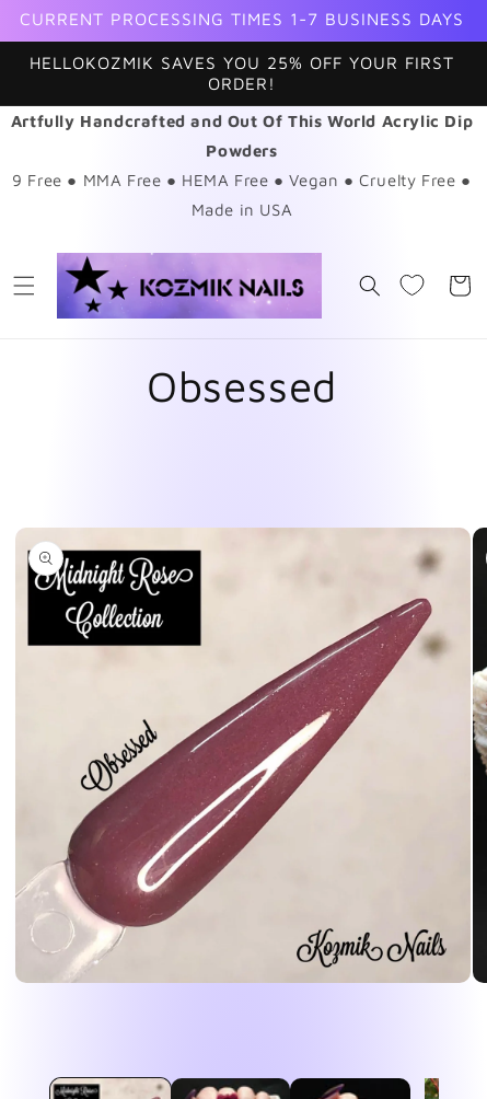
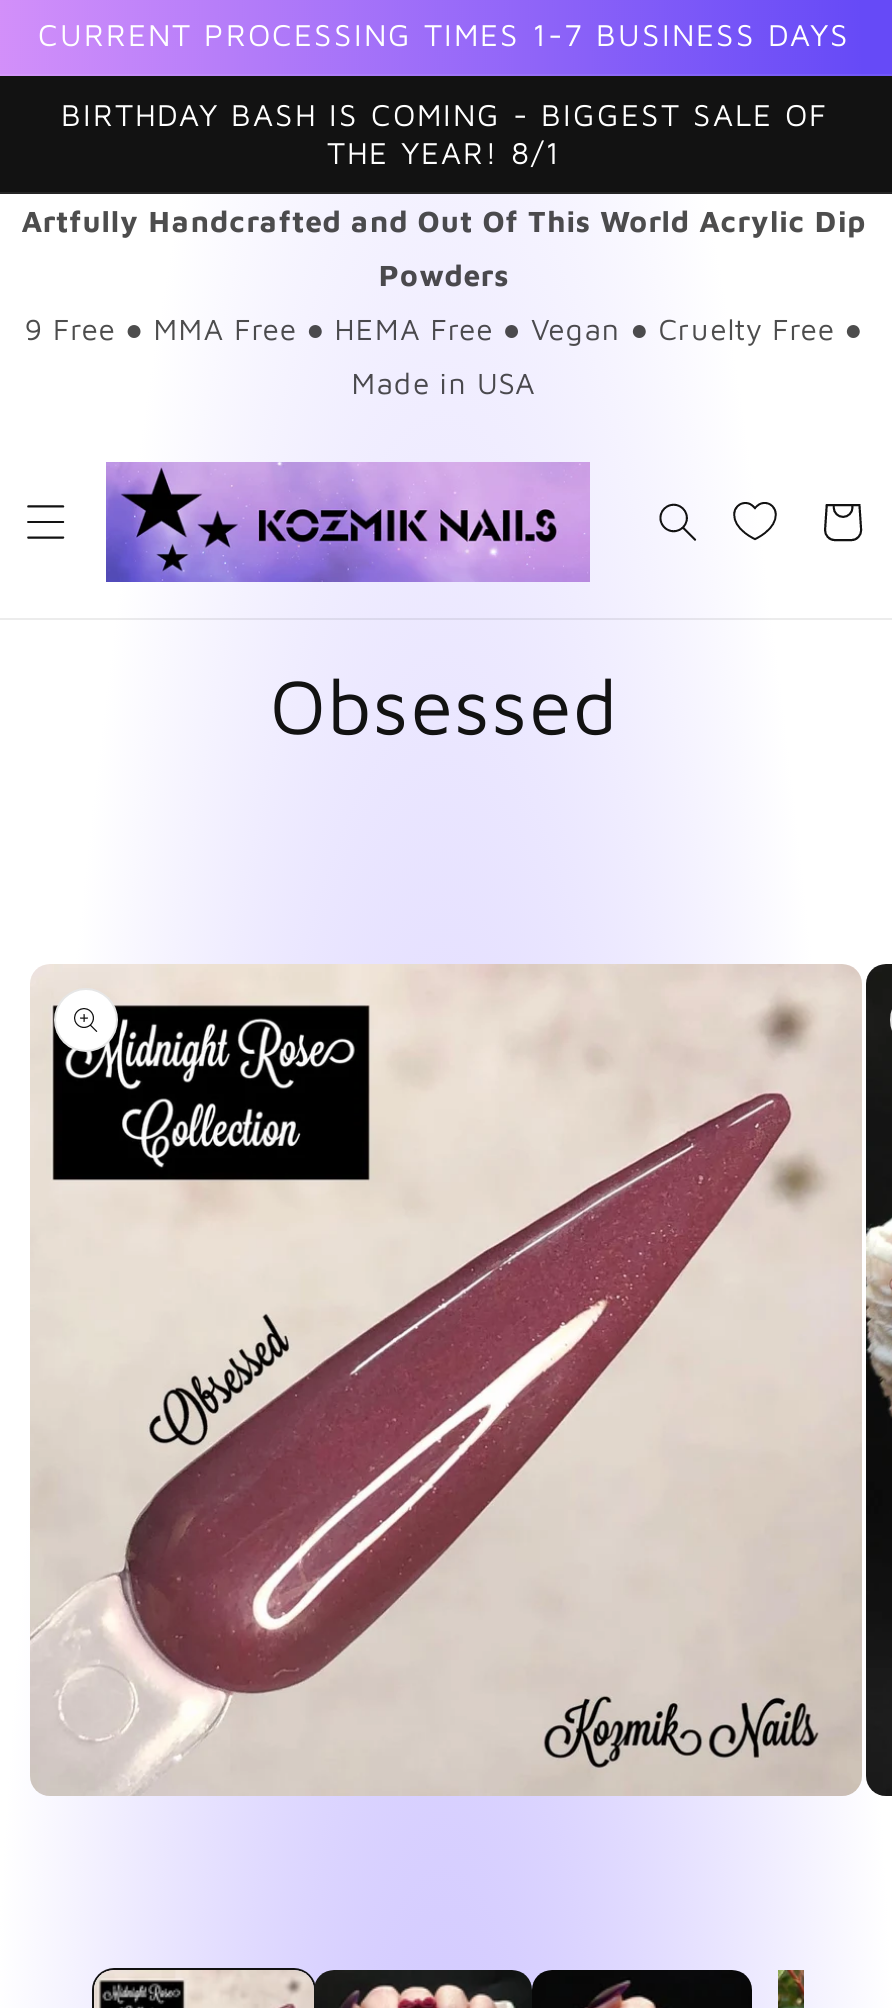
- HELLOKOZMIK SAVES YOU 25% OFF YOUR FIRST
- ORDER!
+ BIRTHDAY BASH IS COMING - BIGGEST SALE OF
+ THE YEAR! 8/1
